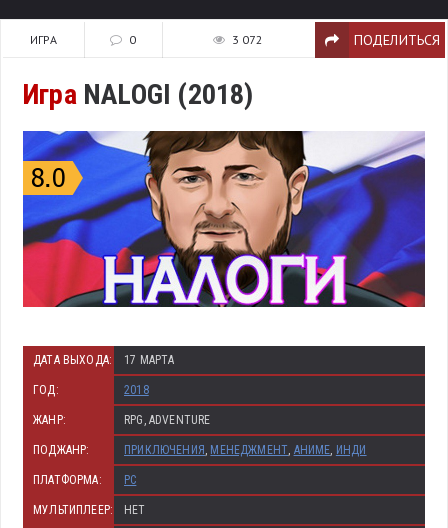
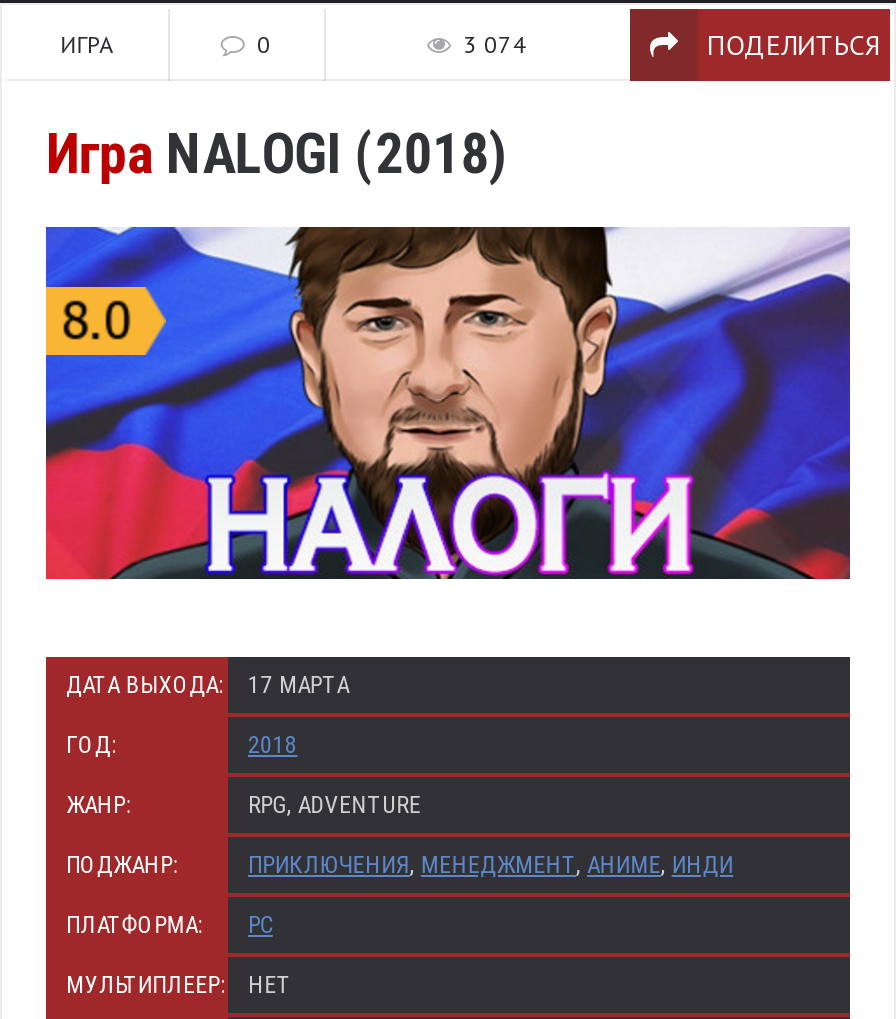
- 3 072
+ 3 074
